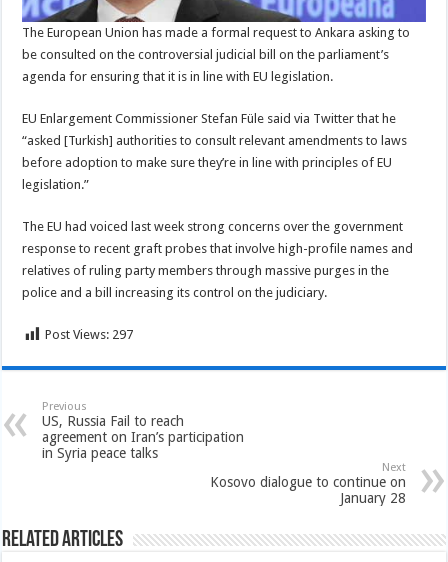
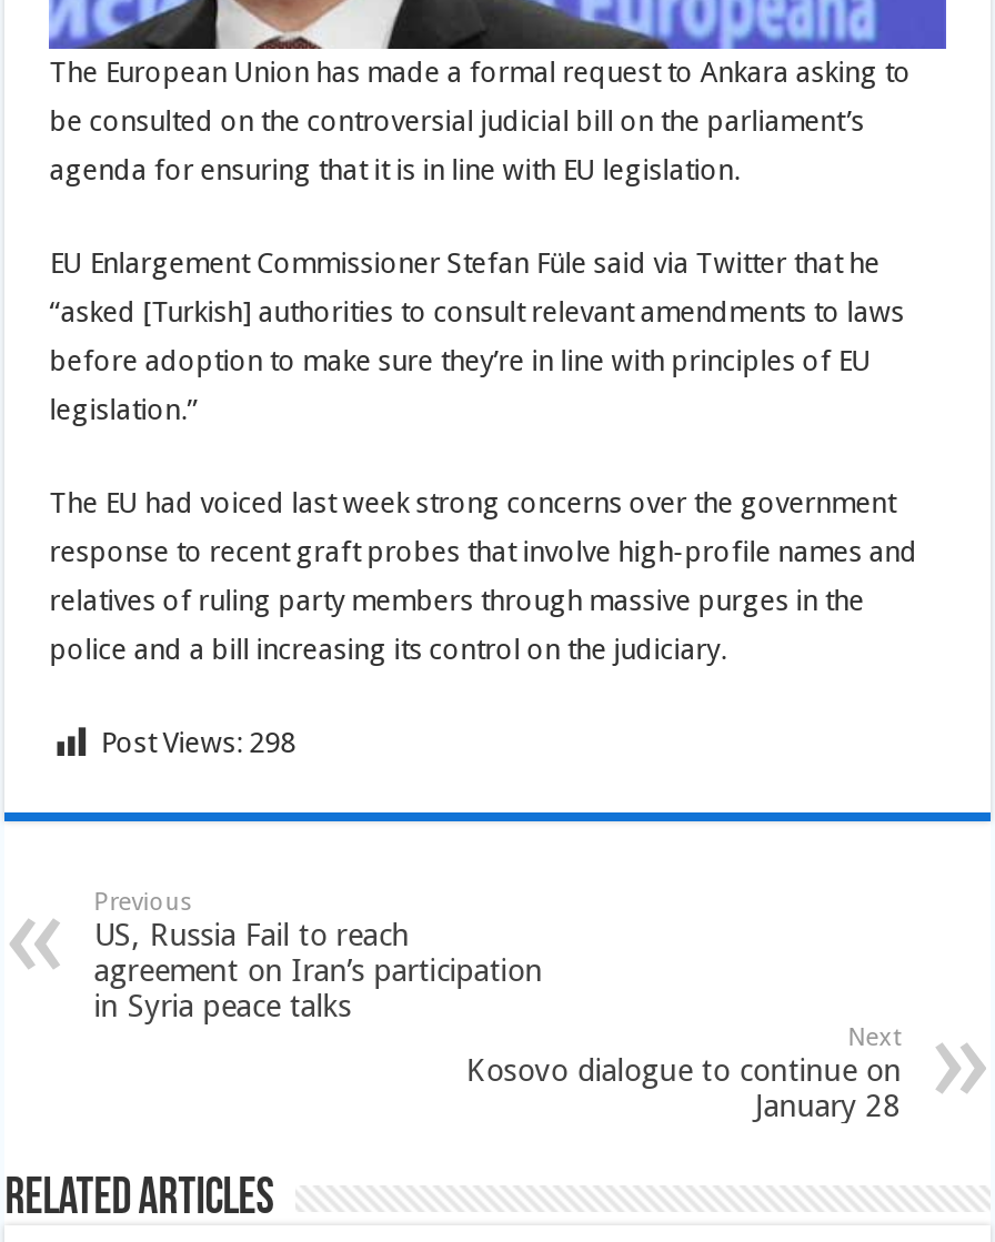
- Post Views: 297
+ Post Views: 298
